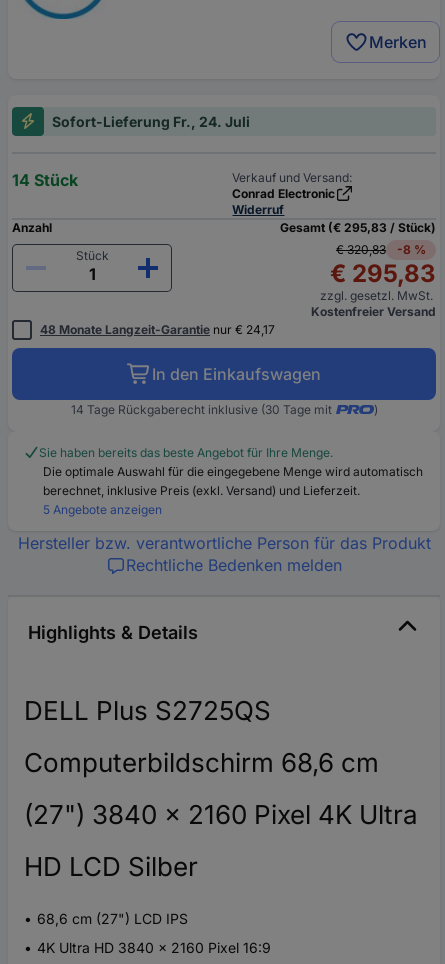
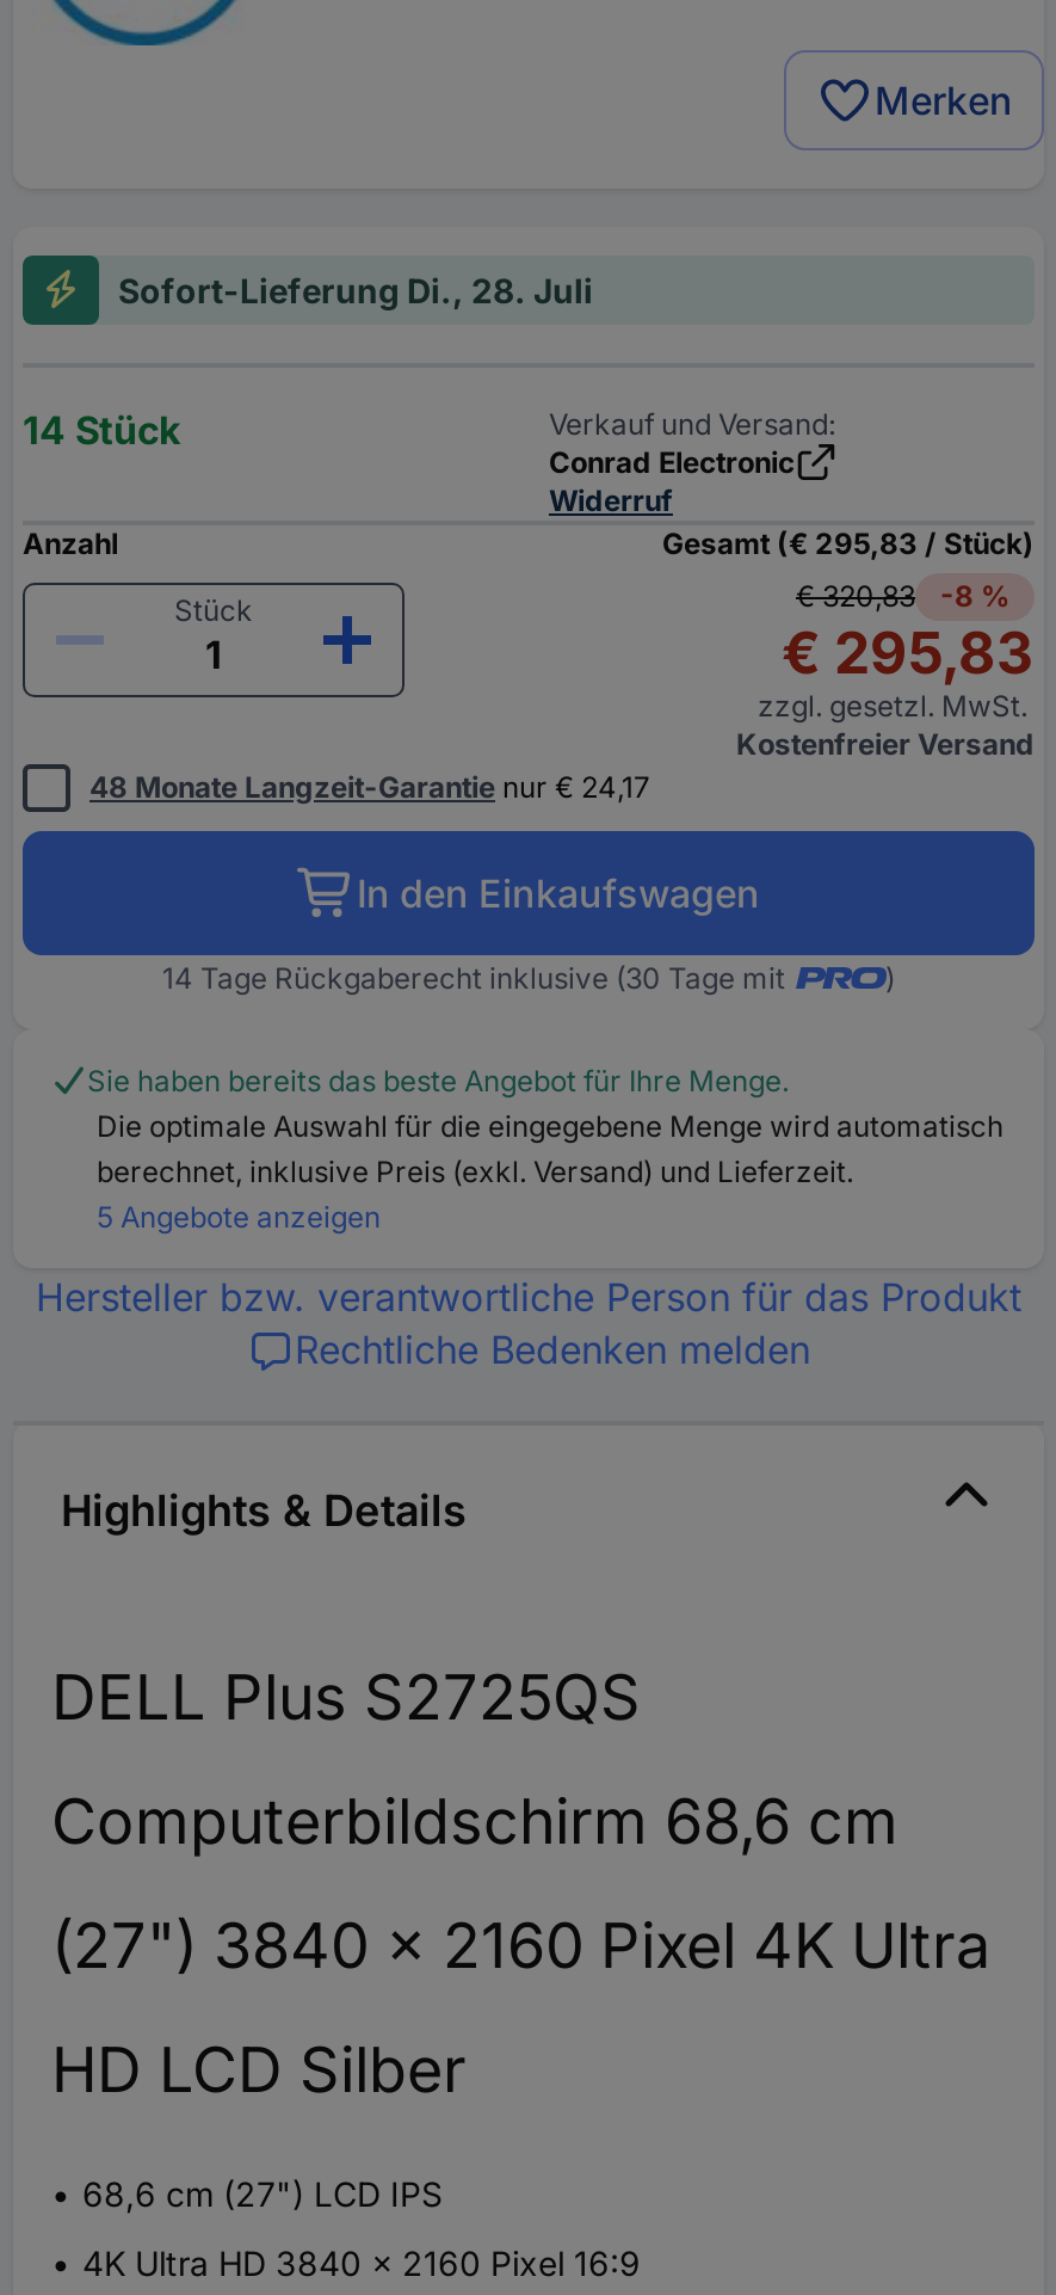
- Sofort-Lieferung Fr., 24. Juli
+ Sofort-Lieferung Di., 28. Juli
